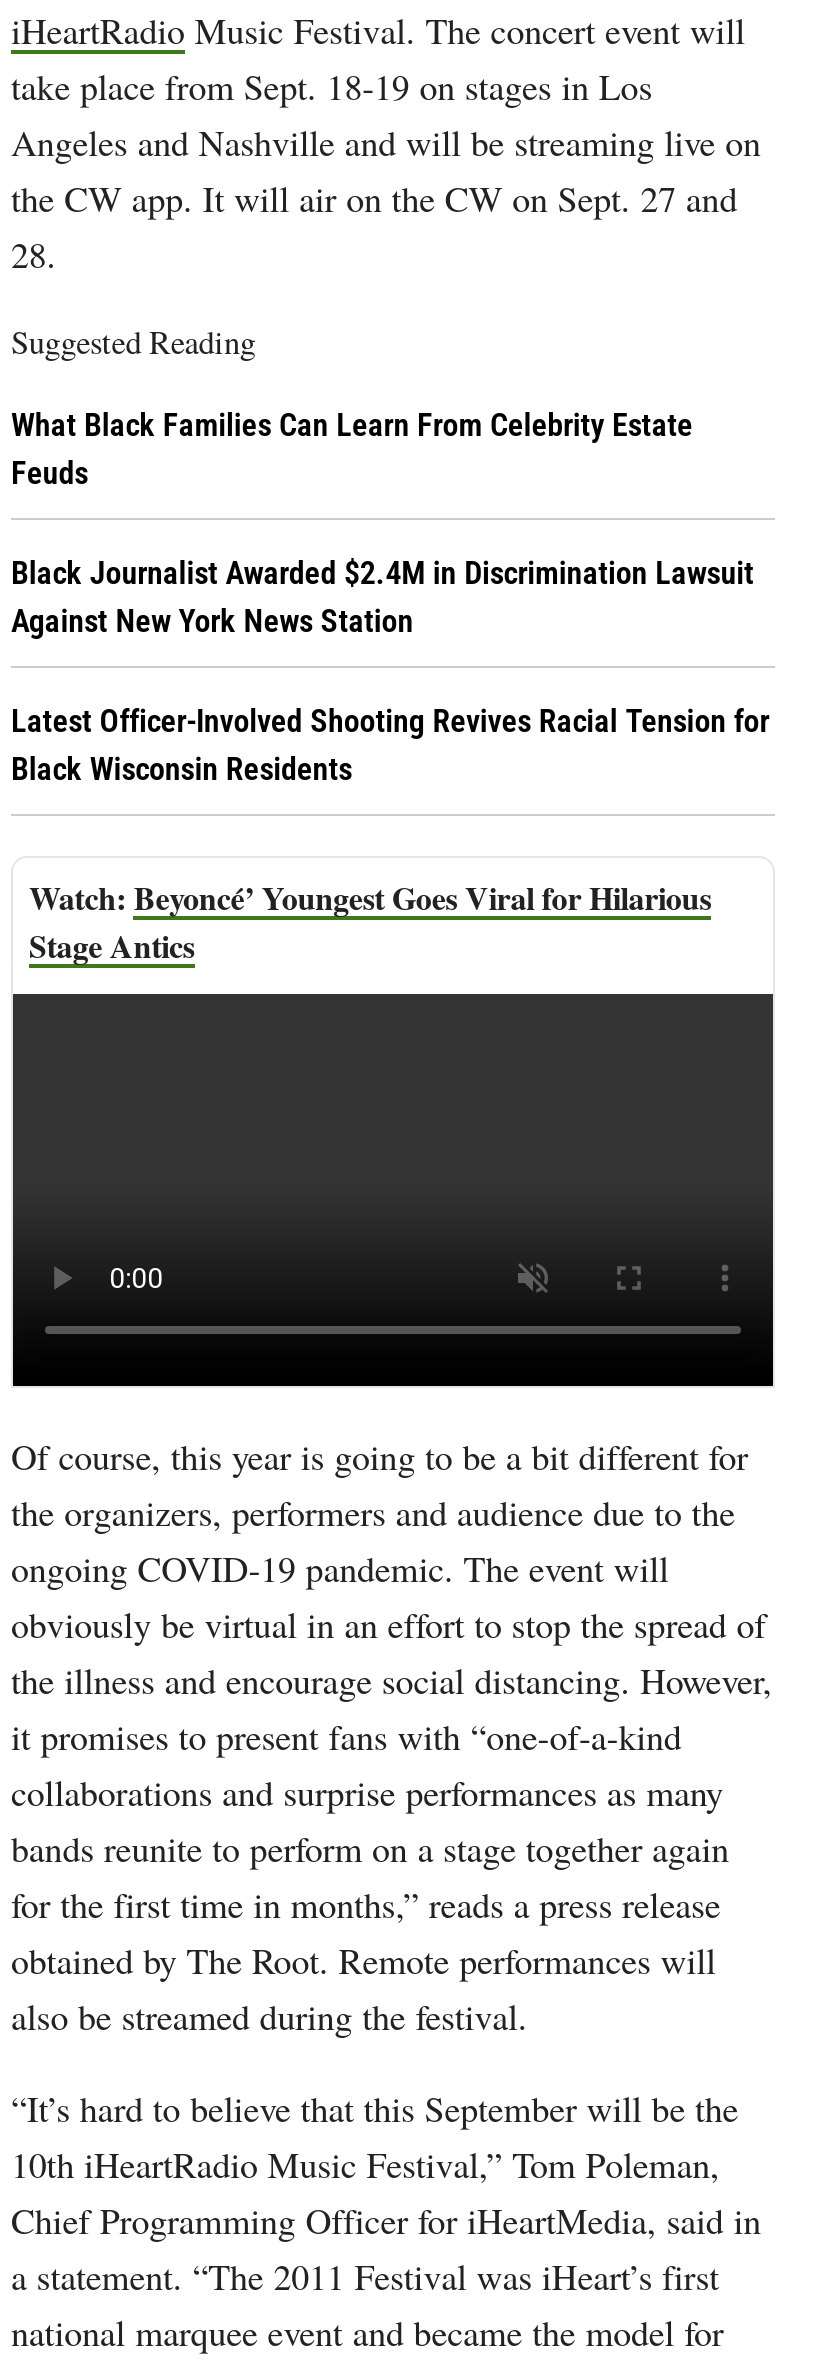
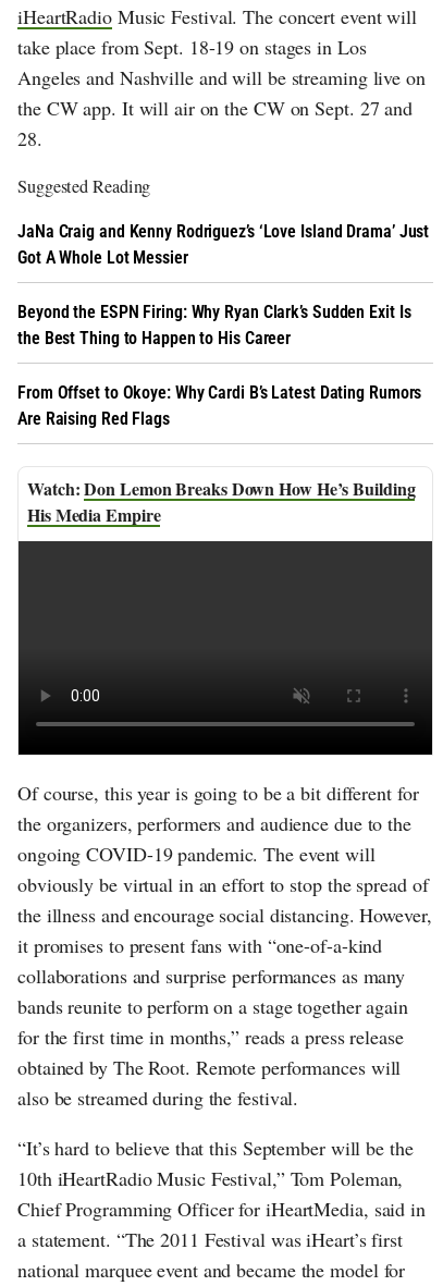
- What Black Families Can Learn From Celebrity Estate
- Feuds
+ JaNa Craig and Kenny Rodriguez’s ‘Love Island Drama’ Just
+ Got A Whole Lot Messier

- Black Journalist Awarded $2.4M in Discrimination Lawsuit
- Against New York News Station
+ Beyond the ESPN Firing: Why Ryan Clark’s Sudden Exit Is
+ the Best Thing to Happen to His Career

- Latest Officer-Involved Shooting Revives Racial Tension for
- Black Wisconsin Residents
+ From Offset to Okoye: Why Cardi B’s Latest Dating Rumors
+ Are Raising Red Flags

- Beyoncé’ Youngest Goes Viral for Hilarious
- Stage Antics
+ Don Lemon Breaks Down How He’s Building
+ His Media Empire
